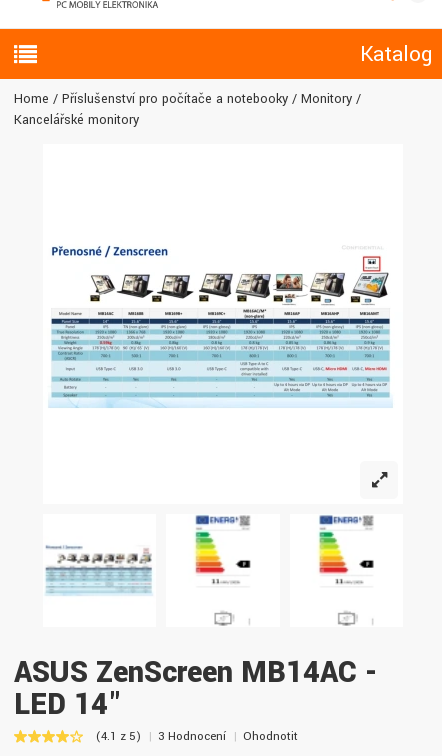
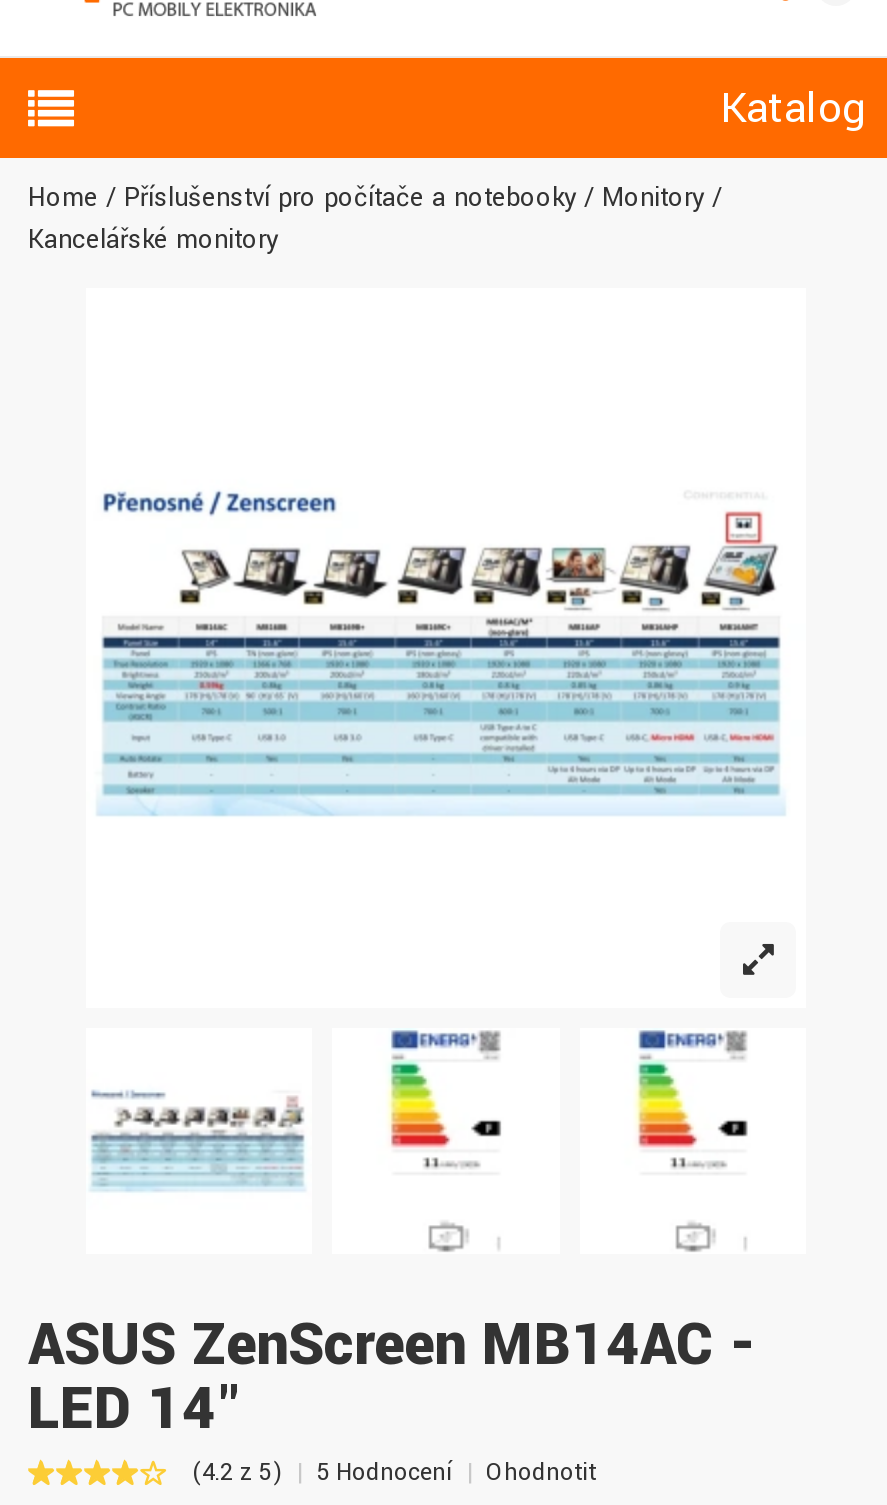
- (4.1 z 5)
+ (4.2 z 5)

- 3 Hodnocení
+ 5 Hodnocení
